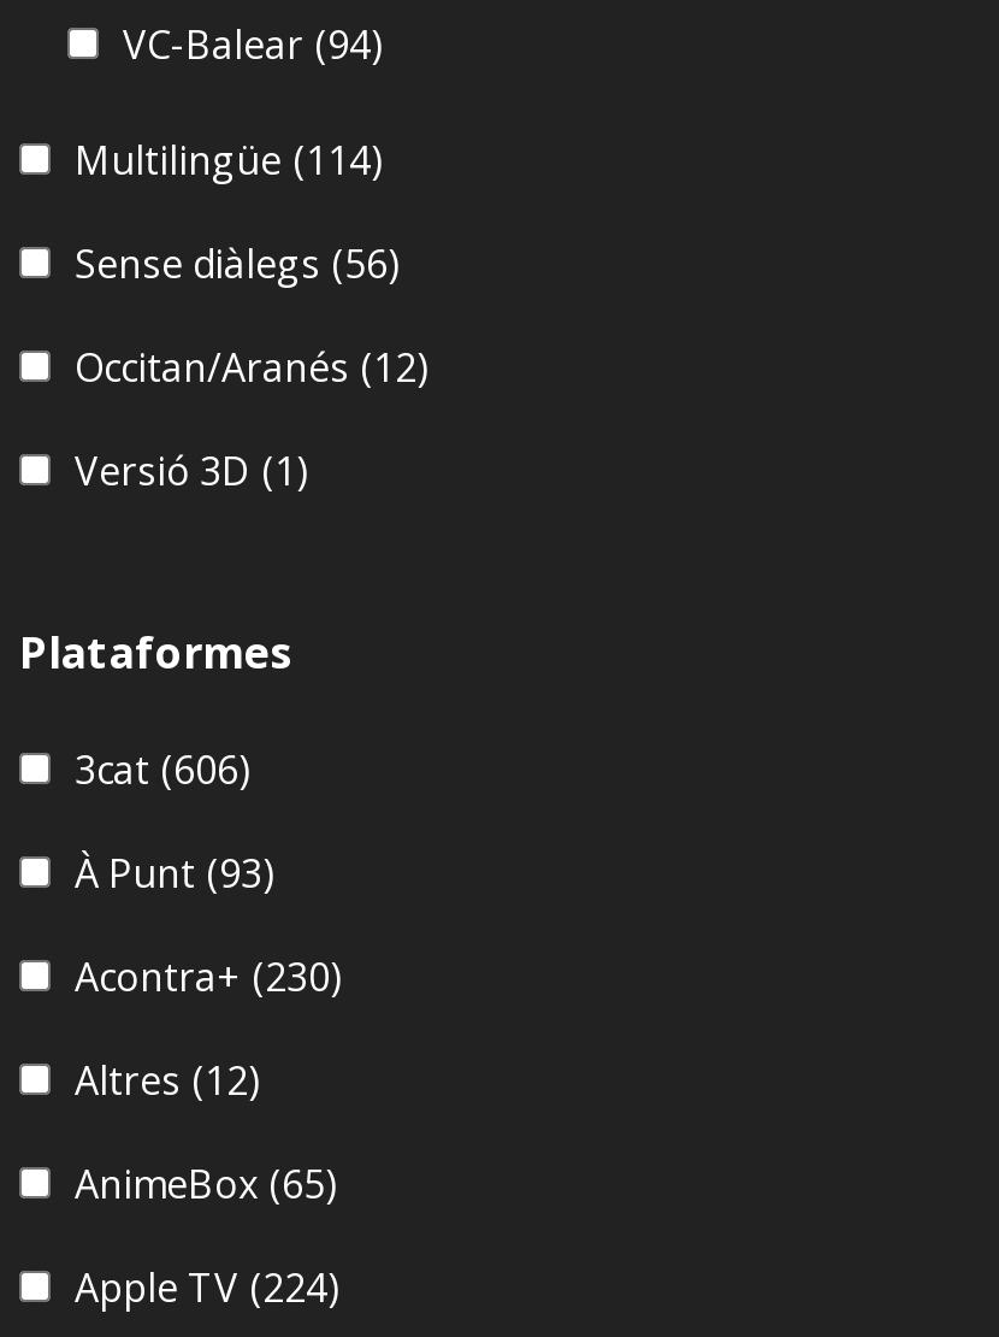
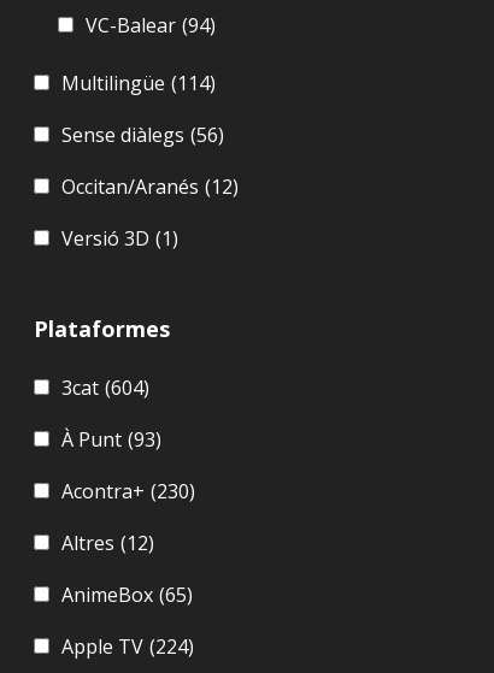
- 3cat (606)
+ 3cat (604)
